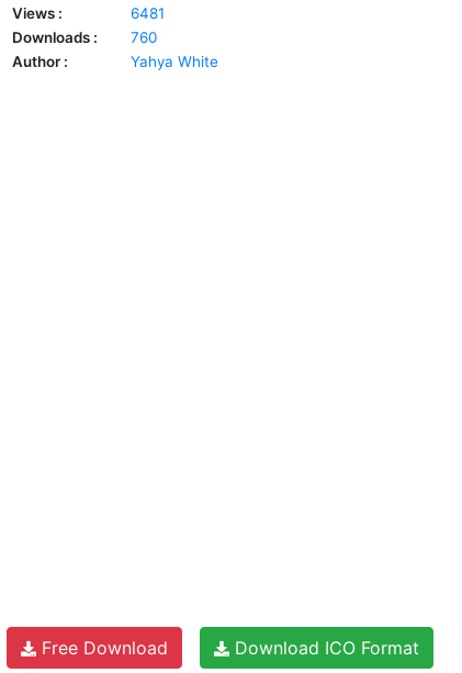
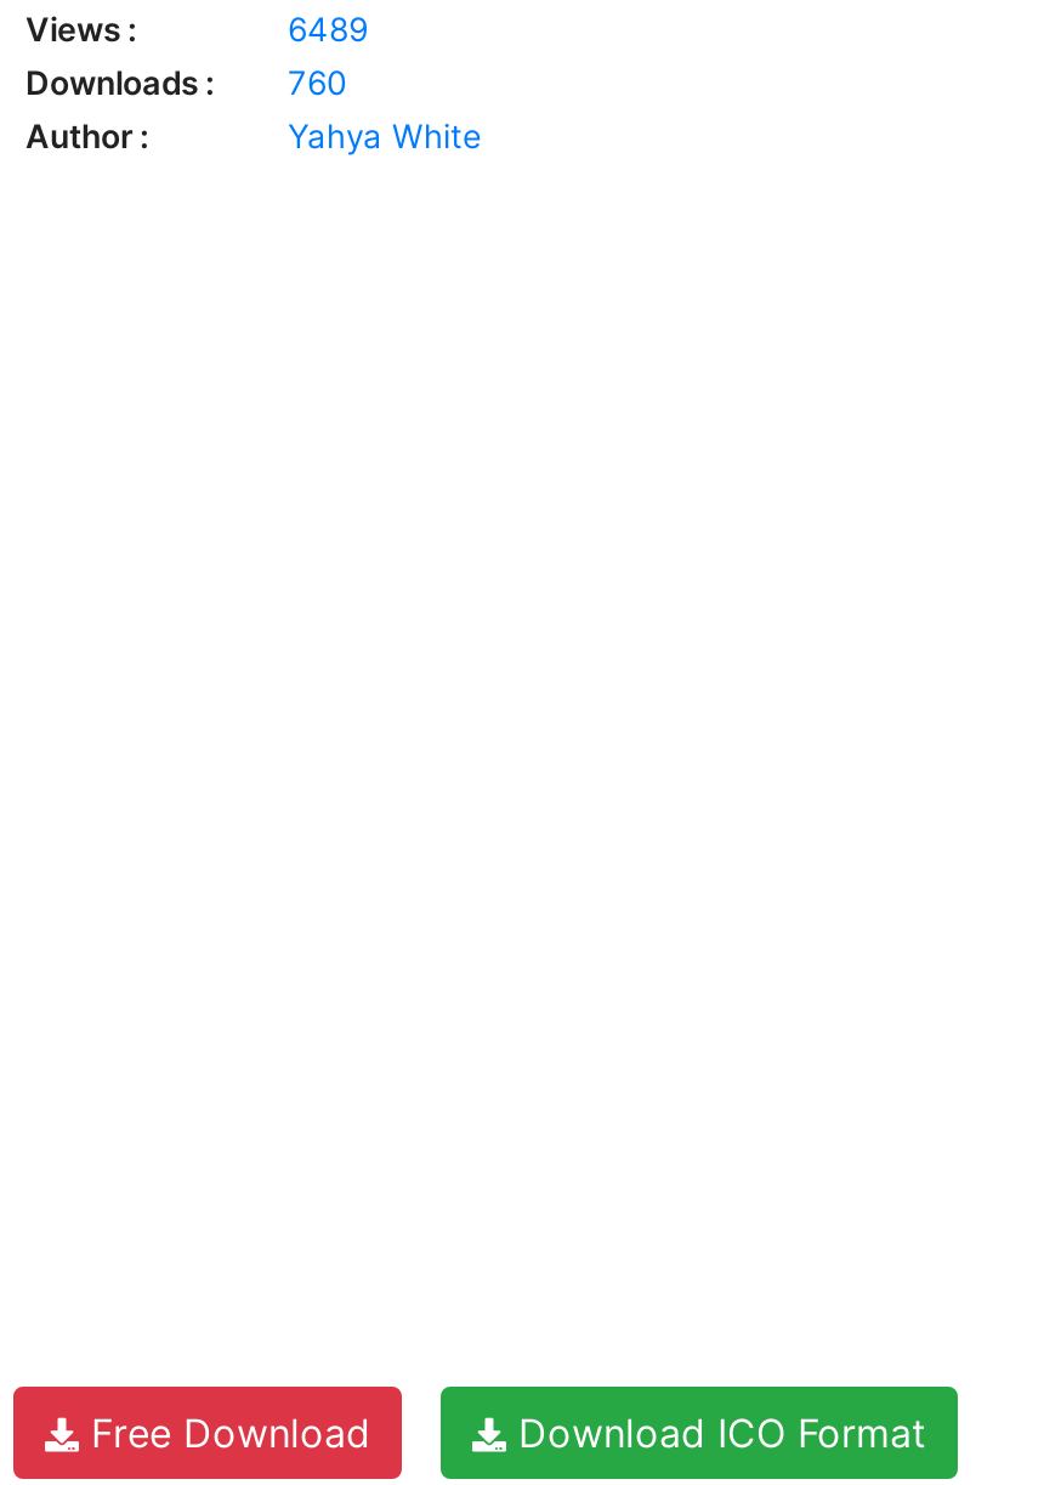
- 6481
+ 6489
